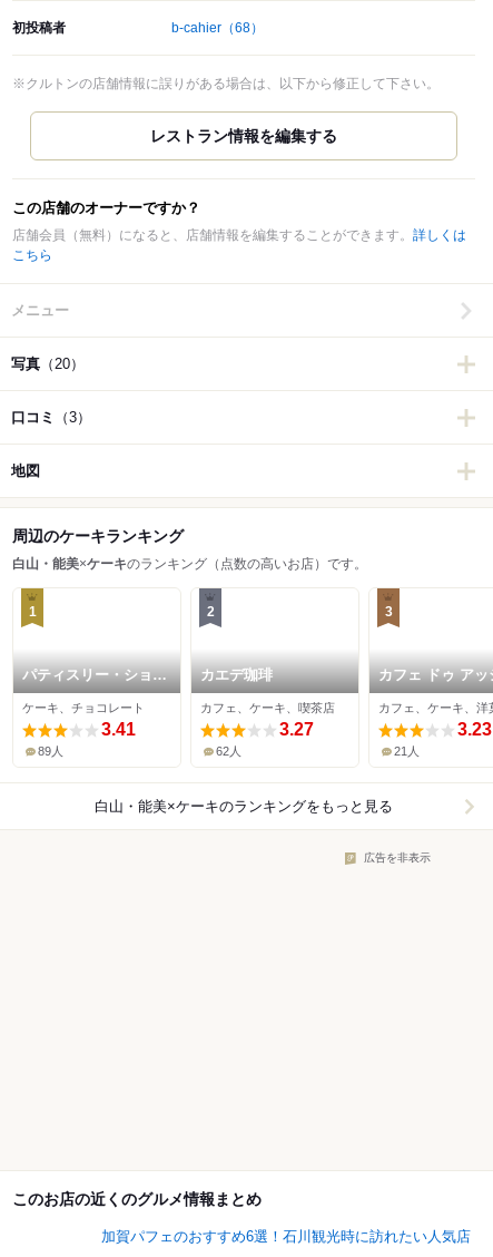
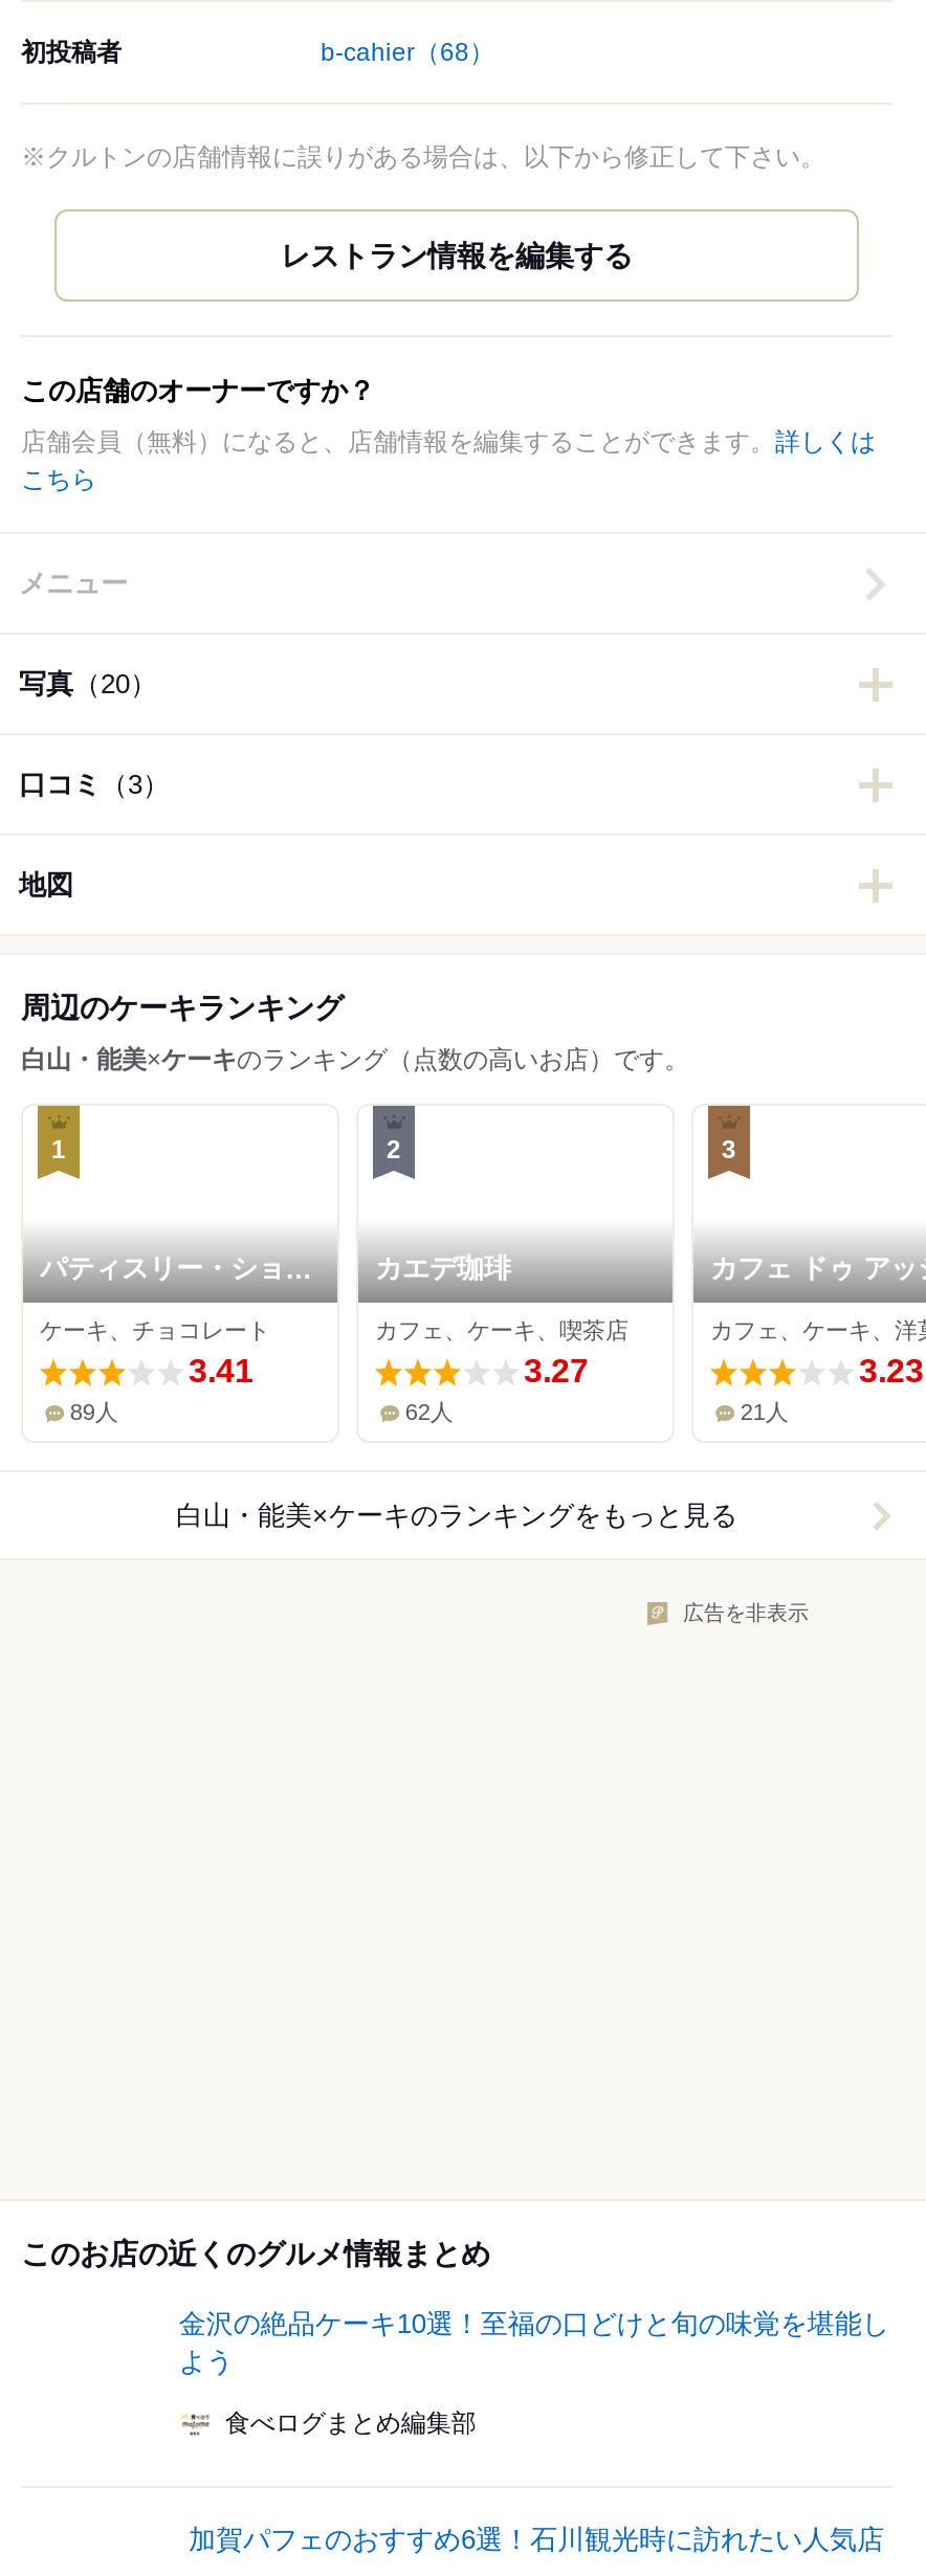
+ 金沢の絶品ケーキ10選！至福の口どけと旬の味覚を堪能し
+ よう
+ 食べログまとめ編集部
